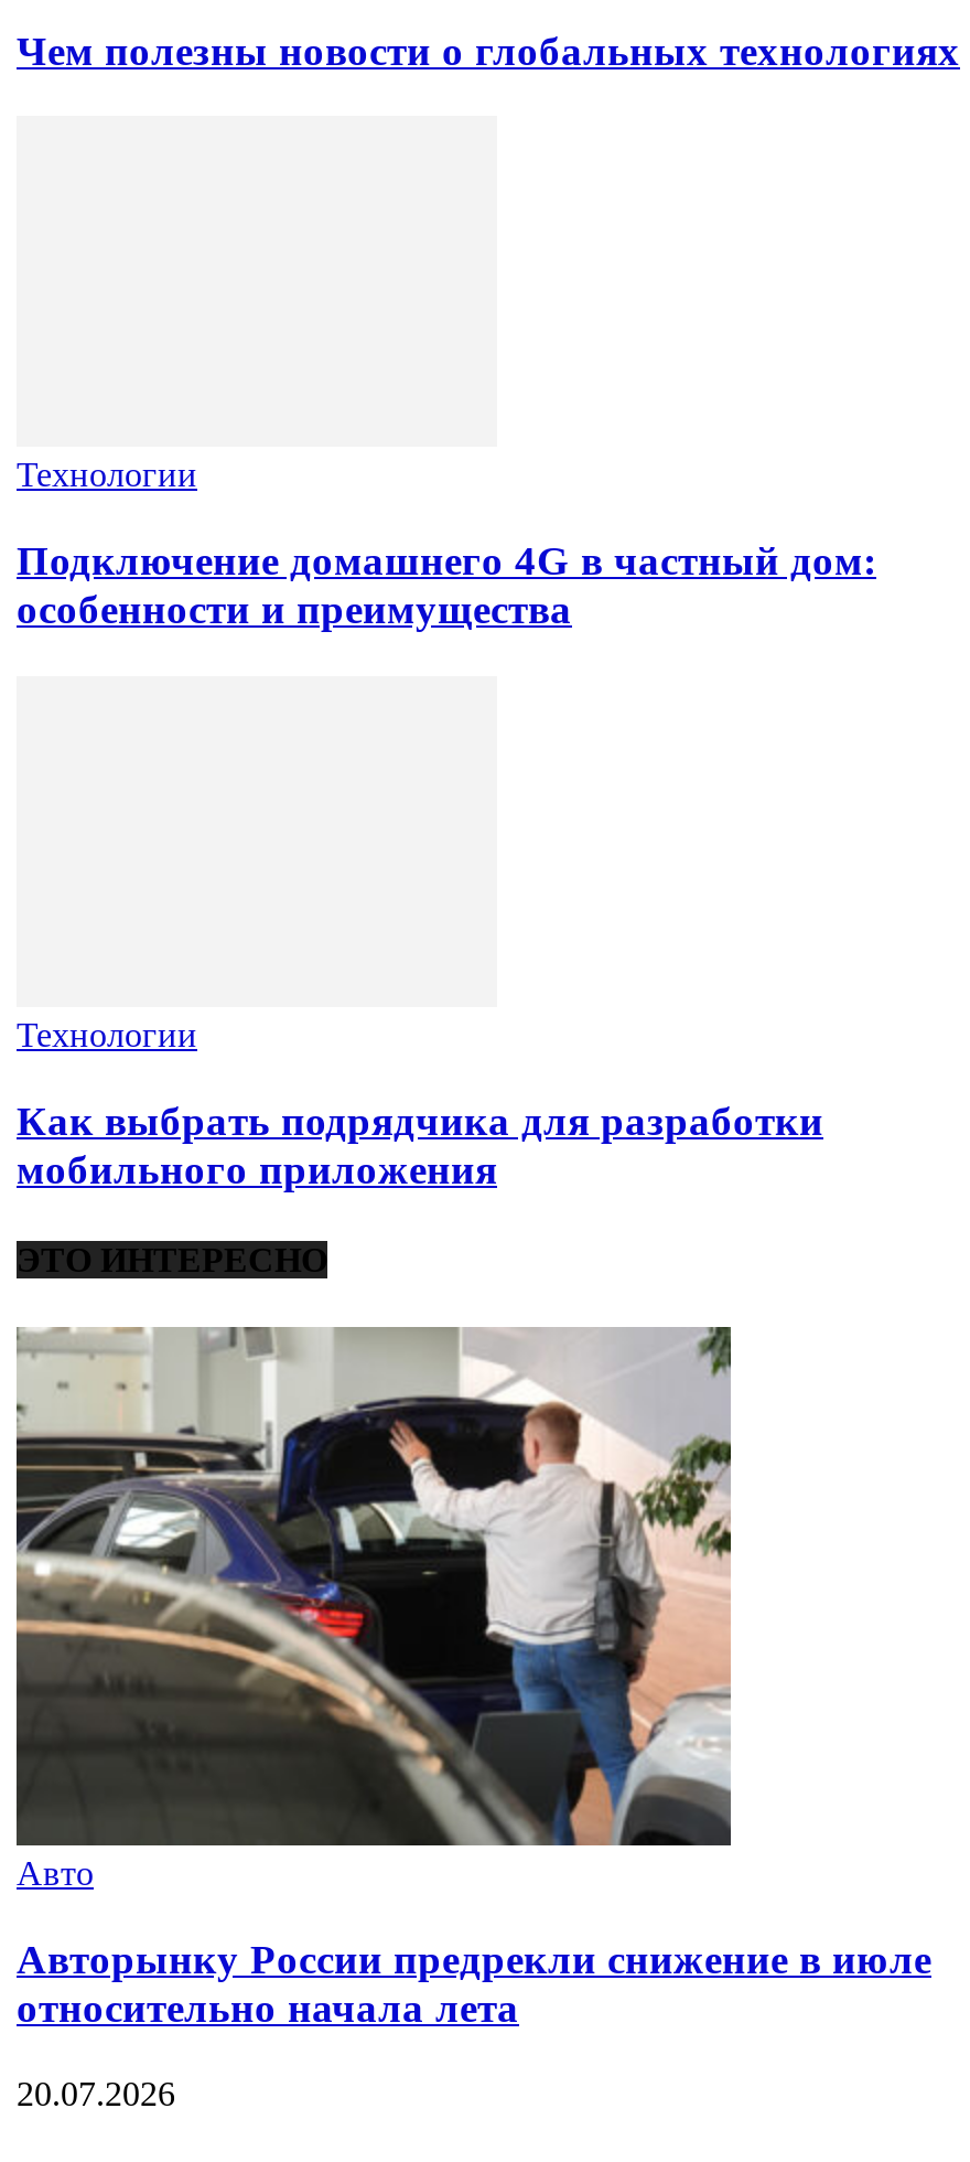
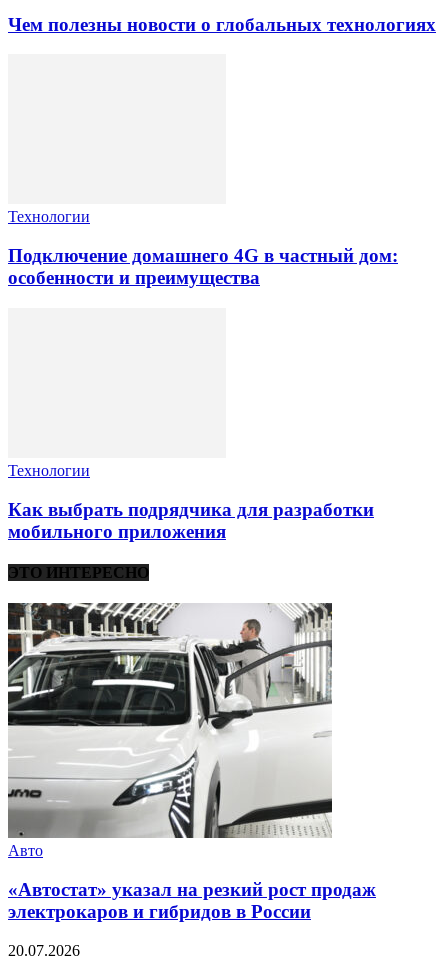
- [image]
- Авторынку России предрекли снижение в июле
- относительно начала лета
+ [image]
+ «Автостат» указал на резкий рост продаж
+ электрокаров и гибридов в России
